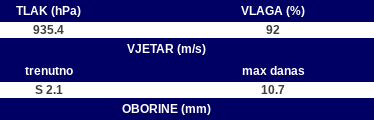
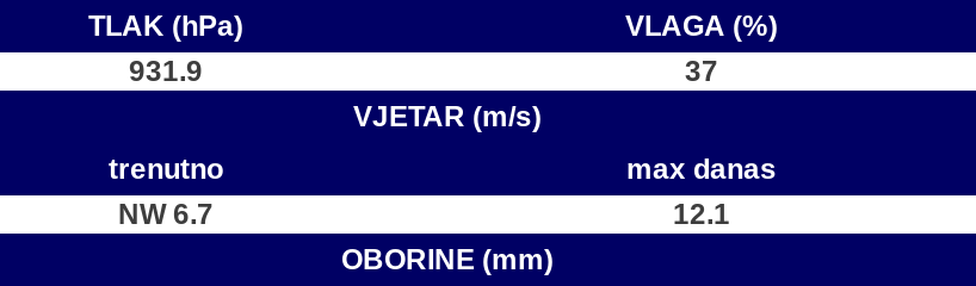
- 935.4
+ 931.9

- 92
+ 37

- S 2.1
- 10.7
+ NW 6.7
+ 12.1
